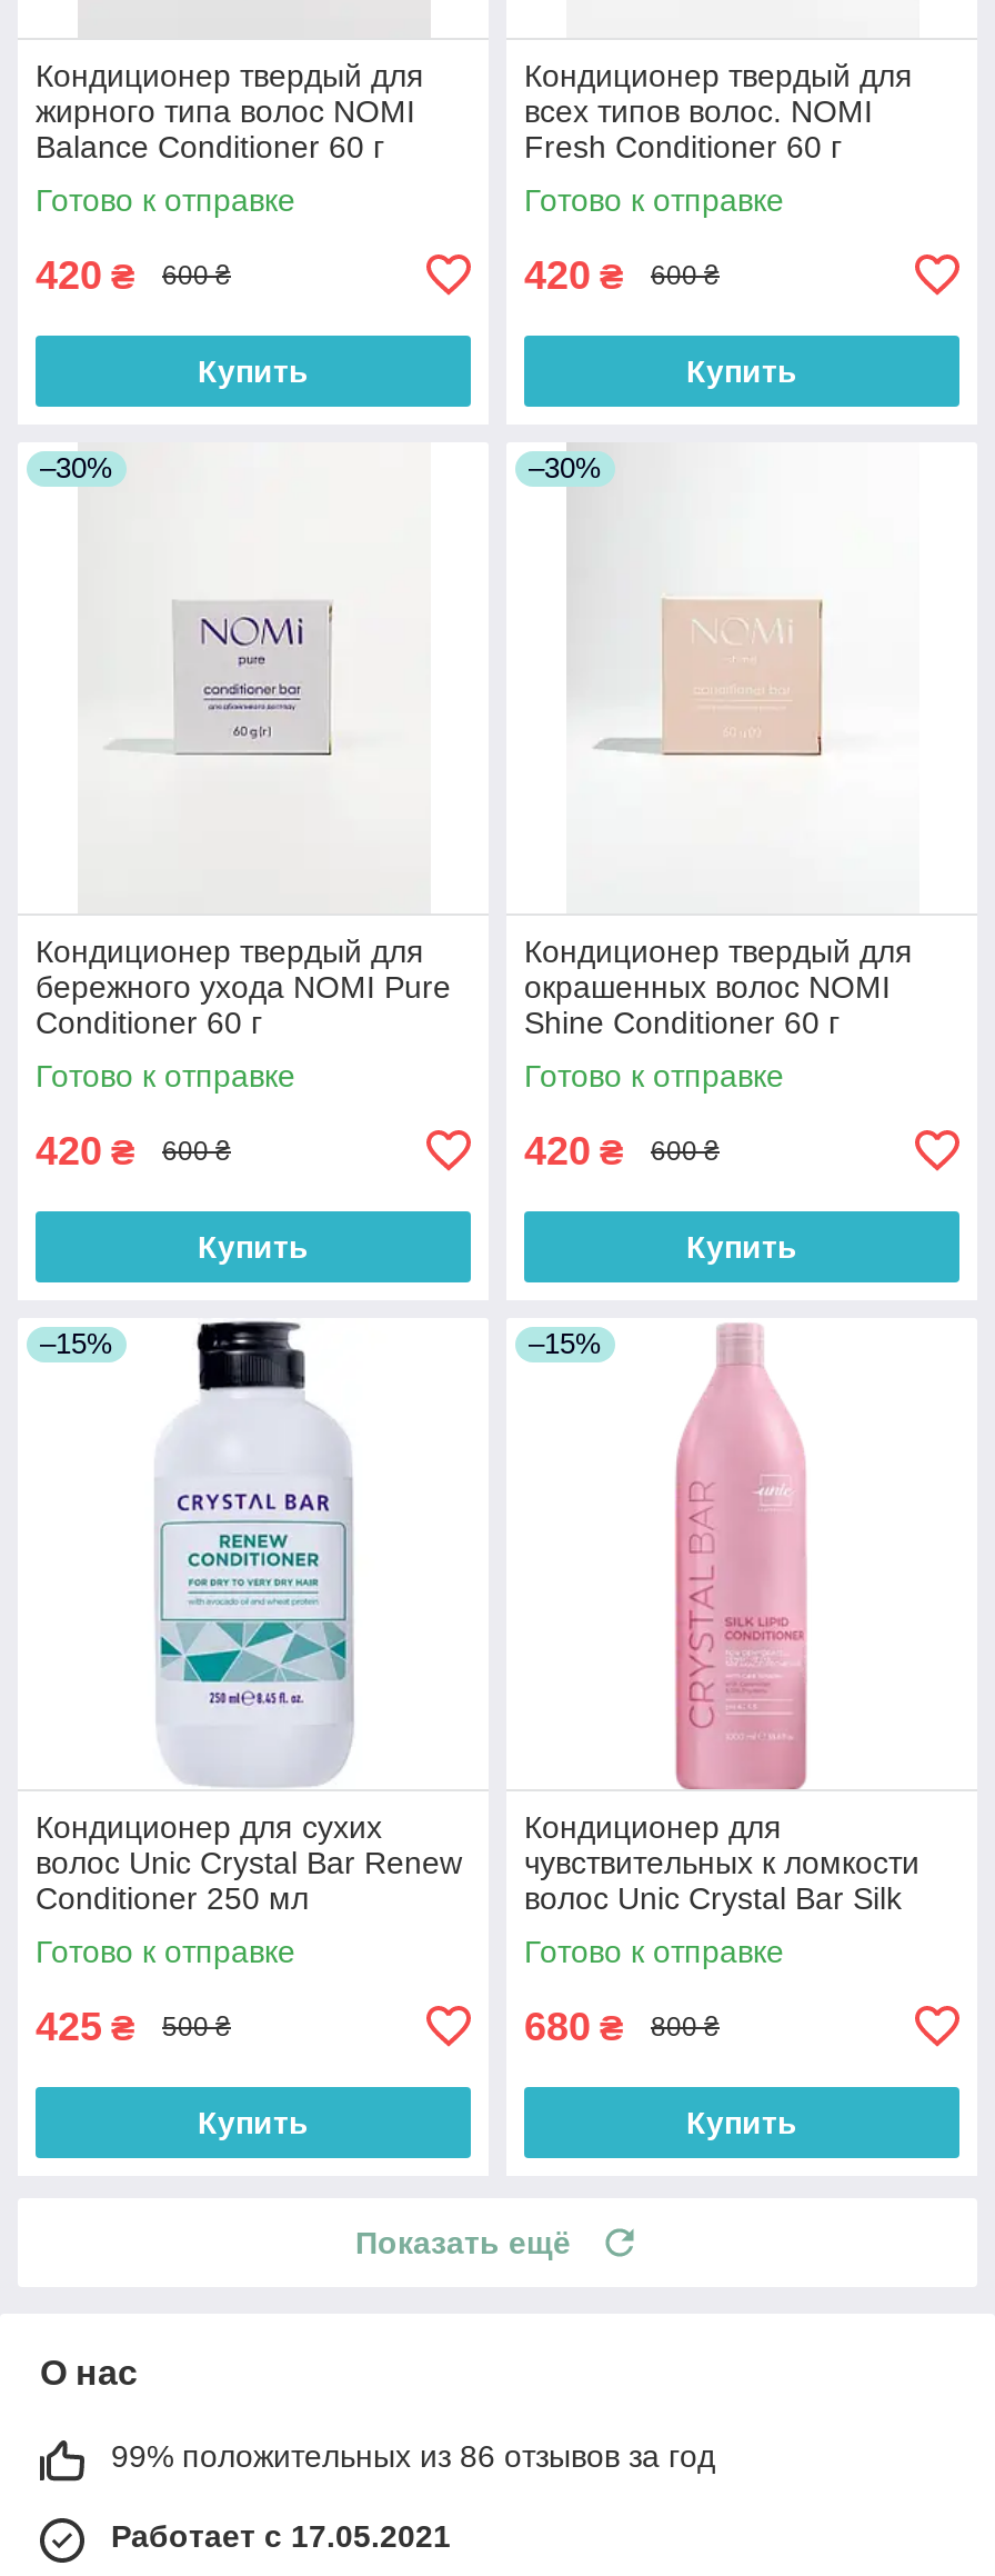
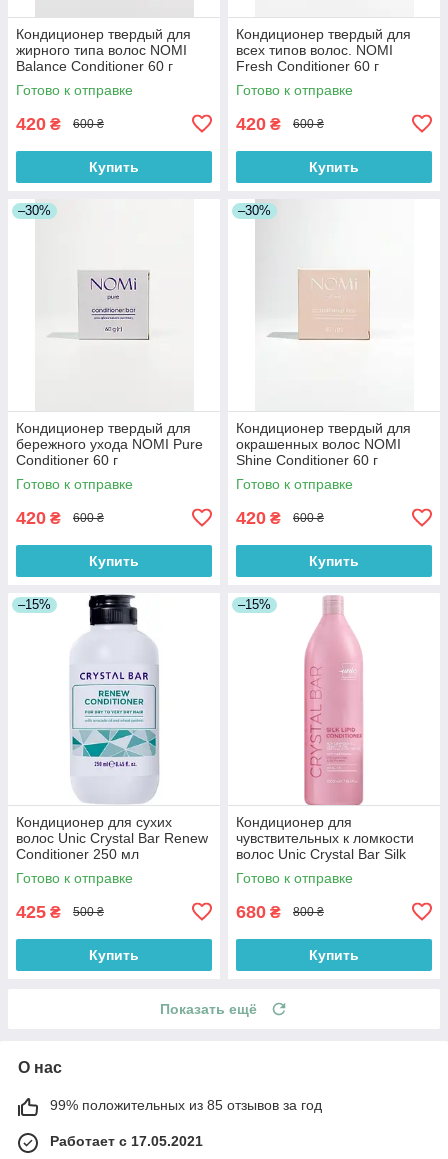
- 99% положительных из 86 отзывов за год
+ 99% положительных из 85 отзывов за год
